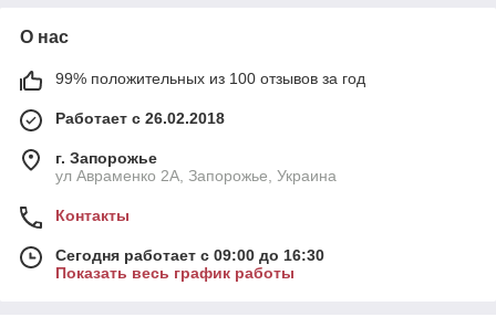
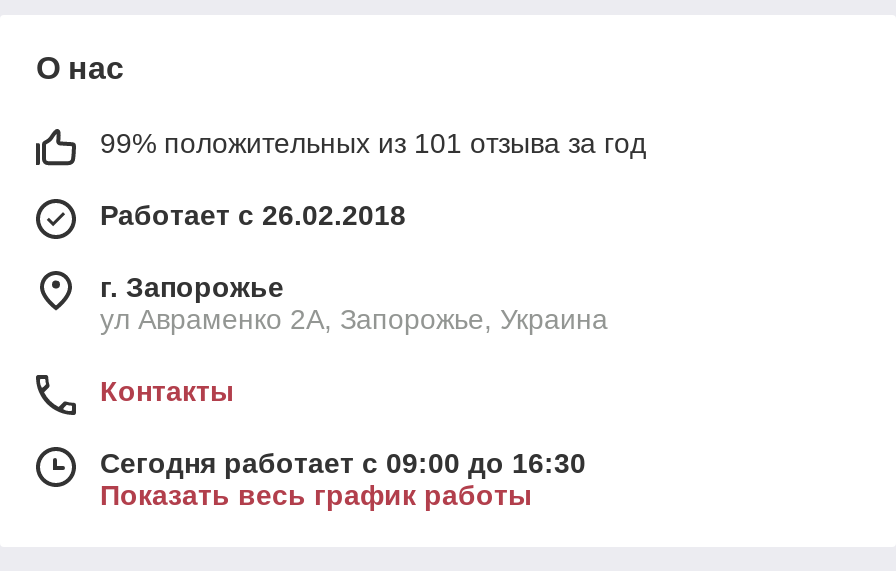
- 99% положительных из 100 отзывов за год
+ 99% положительных из 101 отзыва за год
